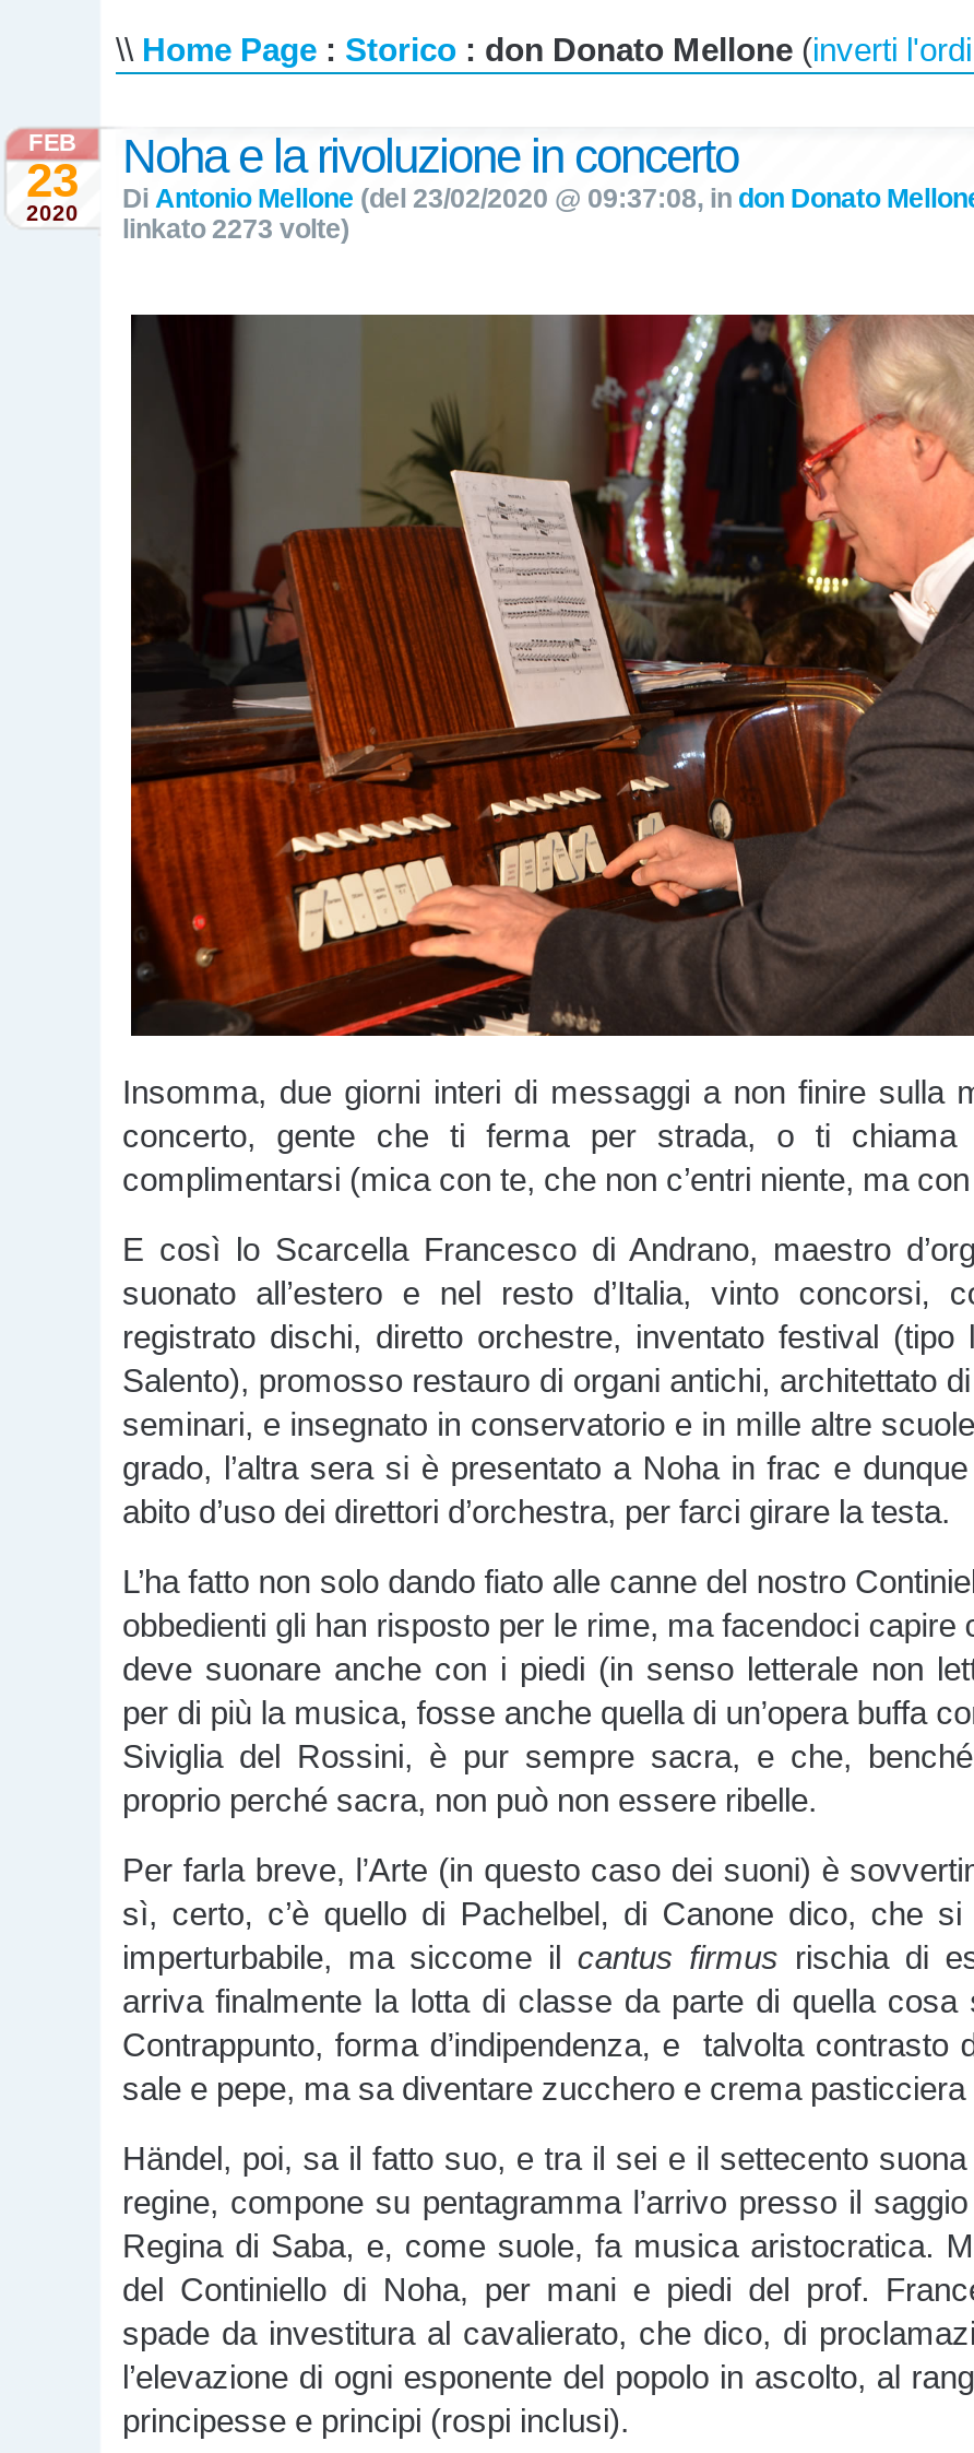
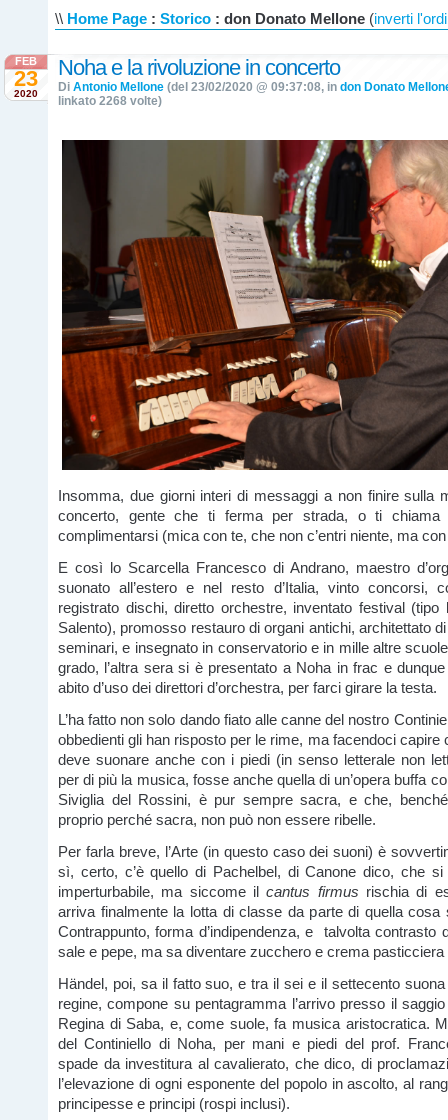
- linkato 2273 volte)
+ linkato 2268 volte)
